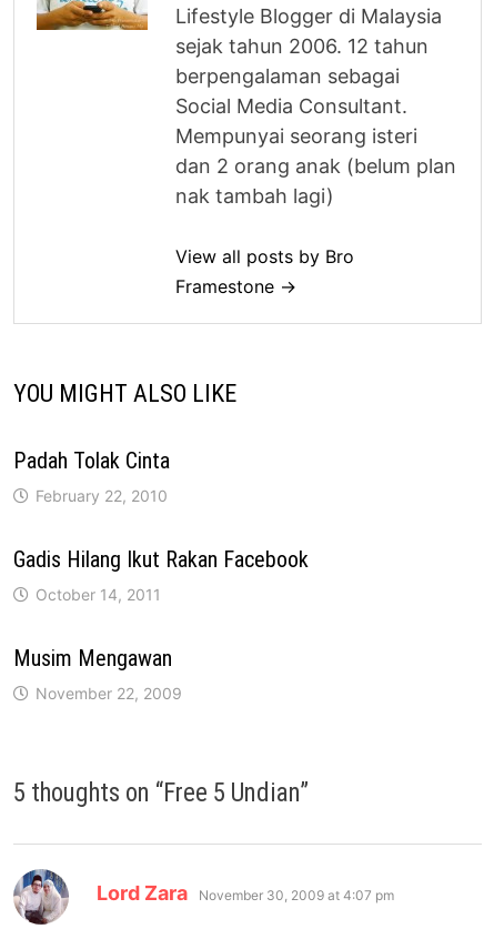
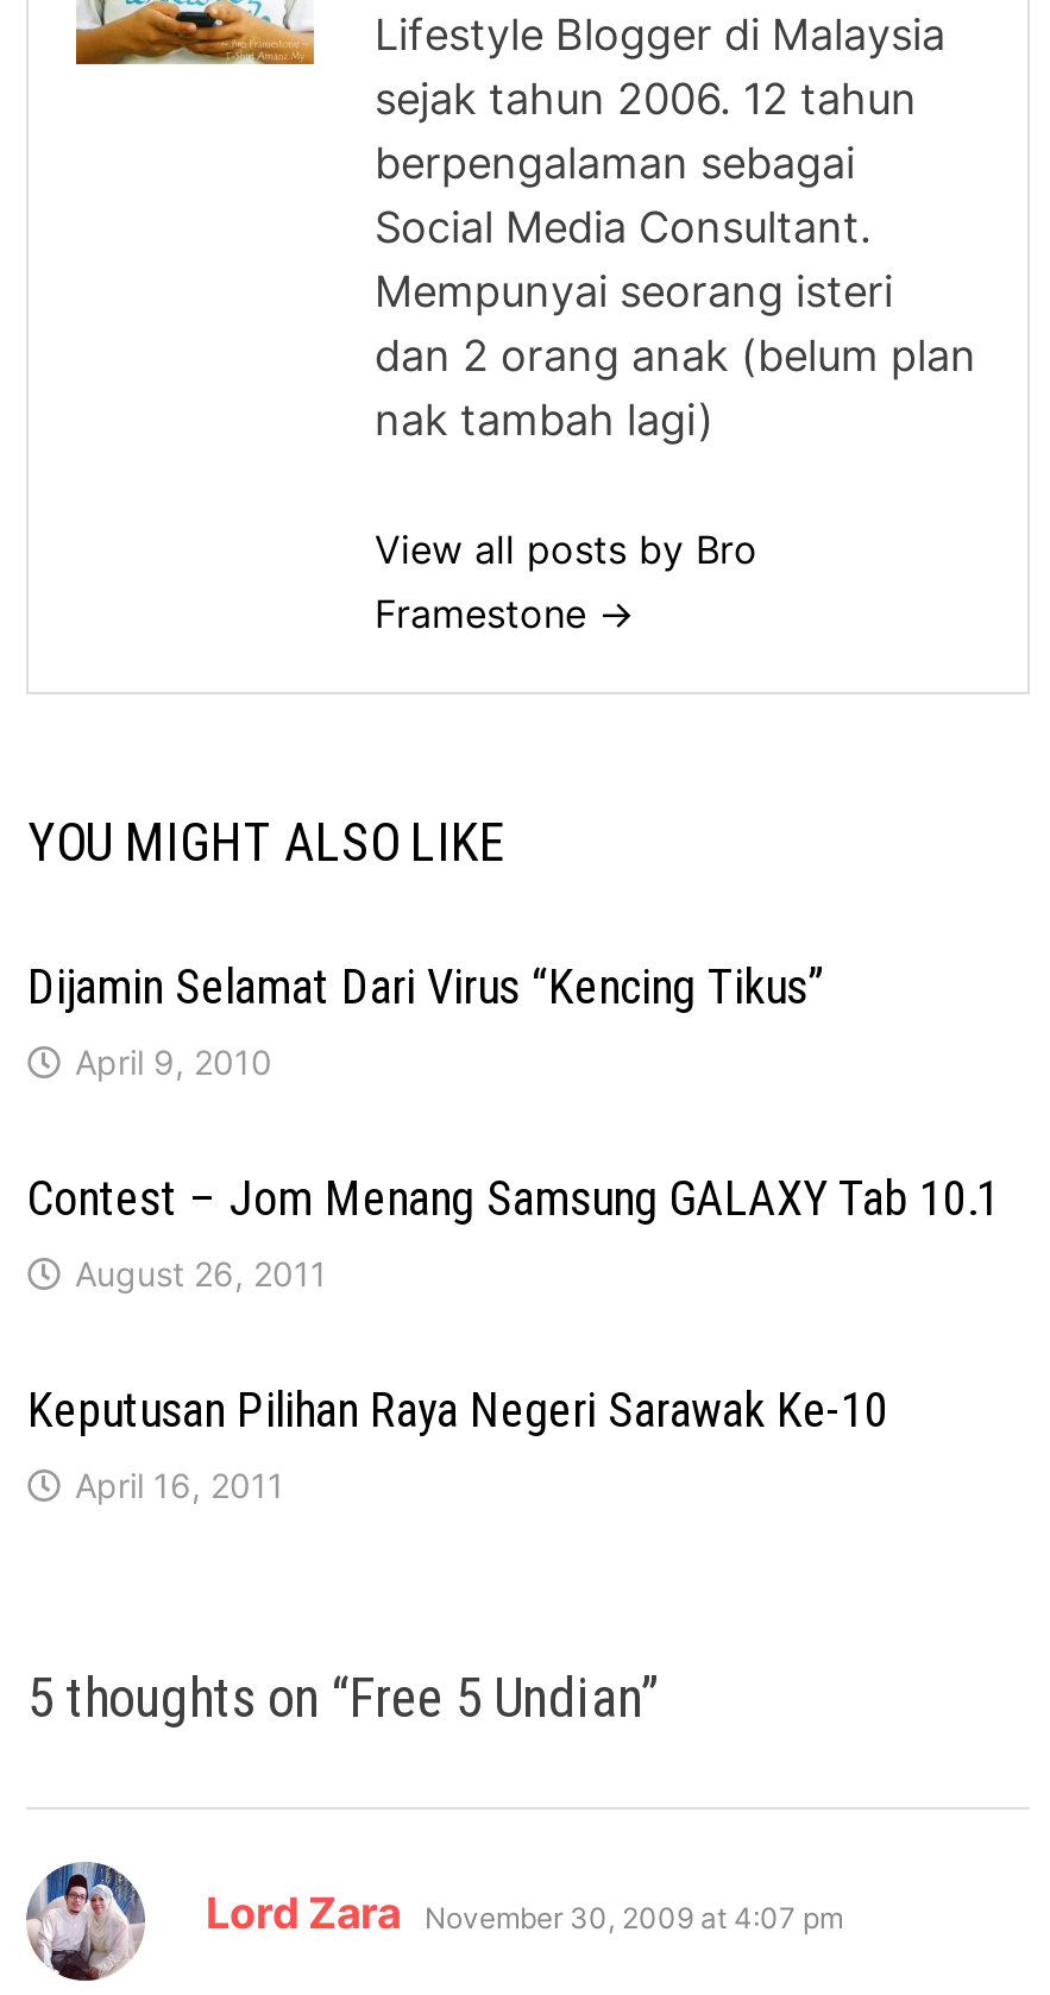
- Padah Tolak Cinta
+ Dijamin Selamat Dari Virus “Kencing Tikus”

- February 22, 2010
+ April 9, 2010

- Gadis Hilang Ikut Rakan Facebook
+ Contest – Jom Menang Samsung GALAXY Tab 10.1

- October 14, 2011
+ August 26, 2011

- Musim Mengawan
+ Keputusan Pilihan Raya Negeri Sarawak Ke-10

- November 22, 2009
+ April 16, 2011
